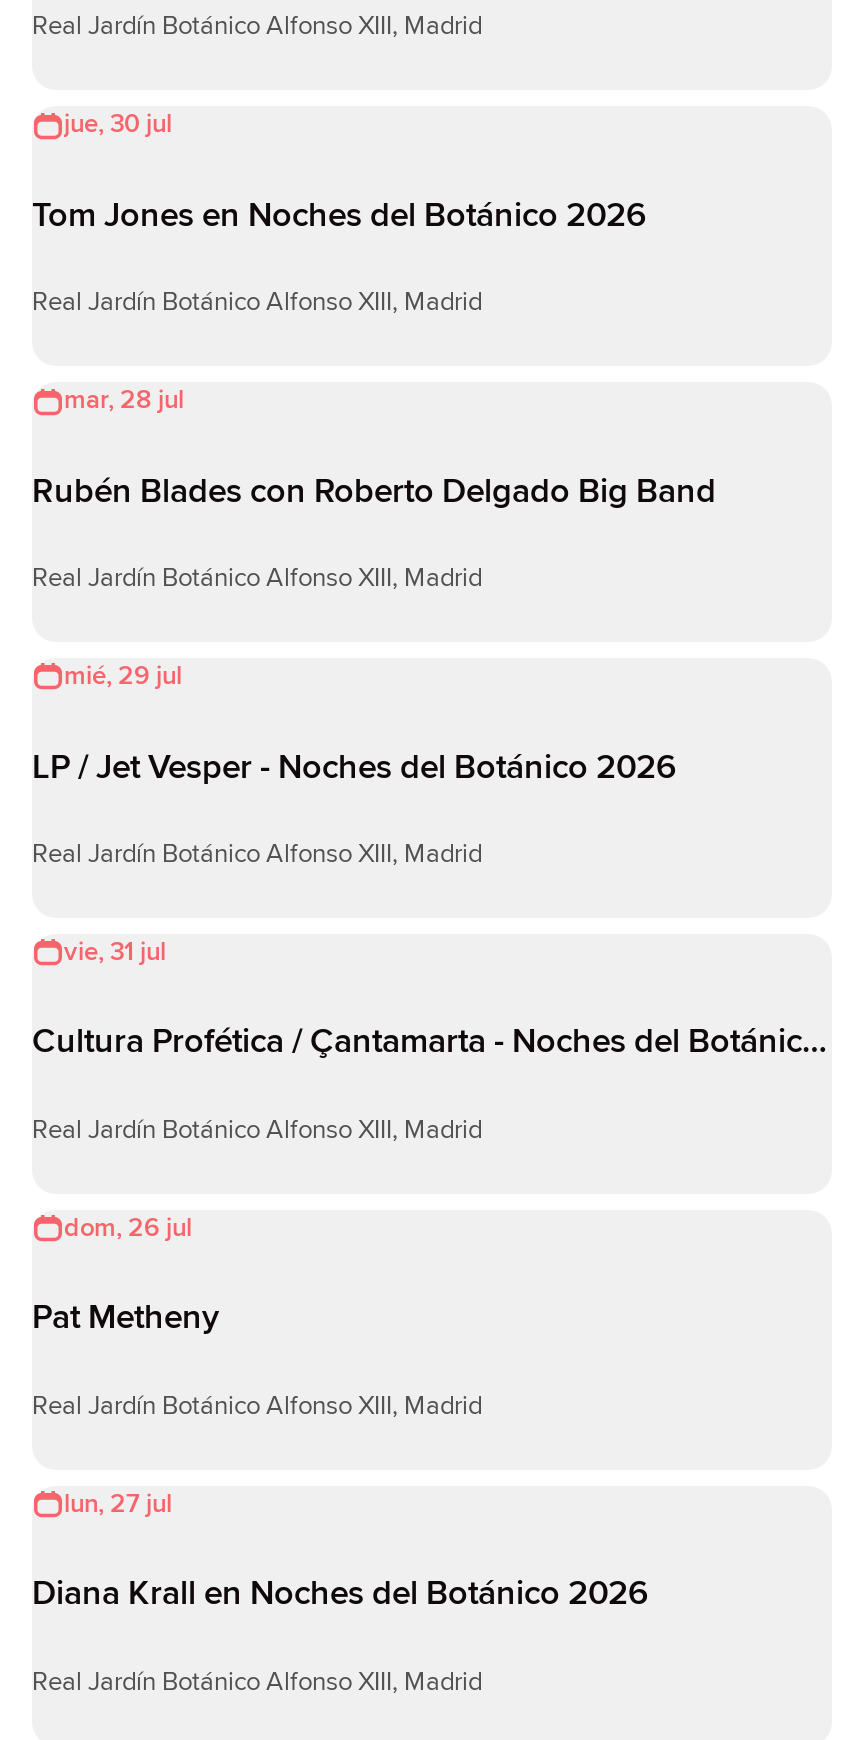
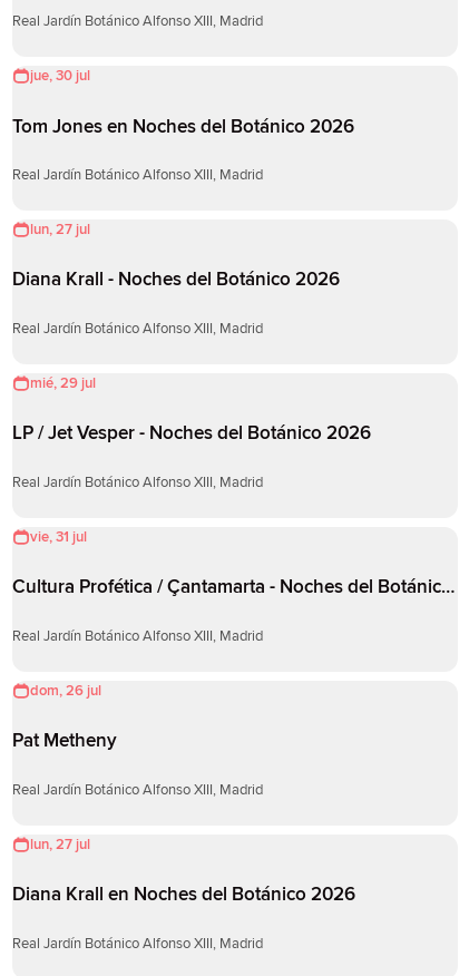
- mar, 28 jul
+ lun, 27 jul

- Rubén Blades con Roberto Delgado Big Band
+ Diana Krall - Noches del Botánico 2026
